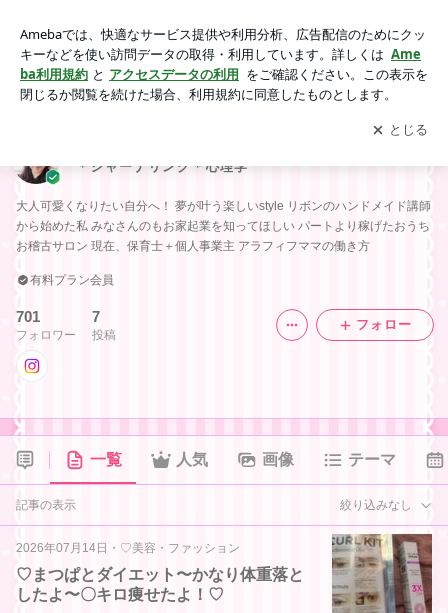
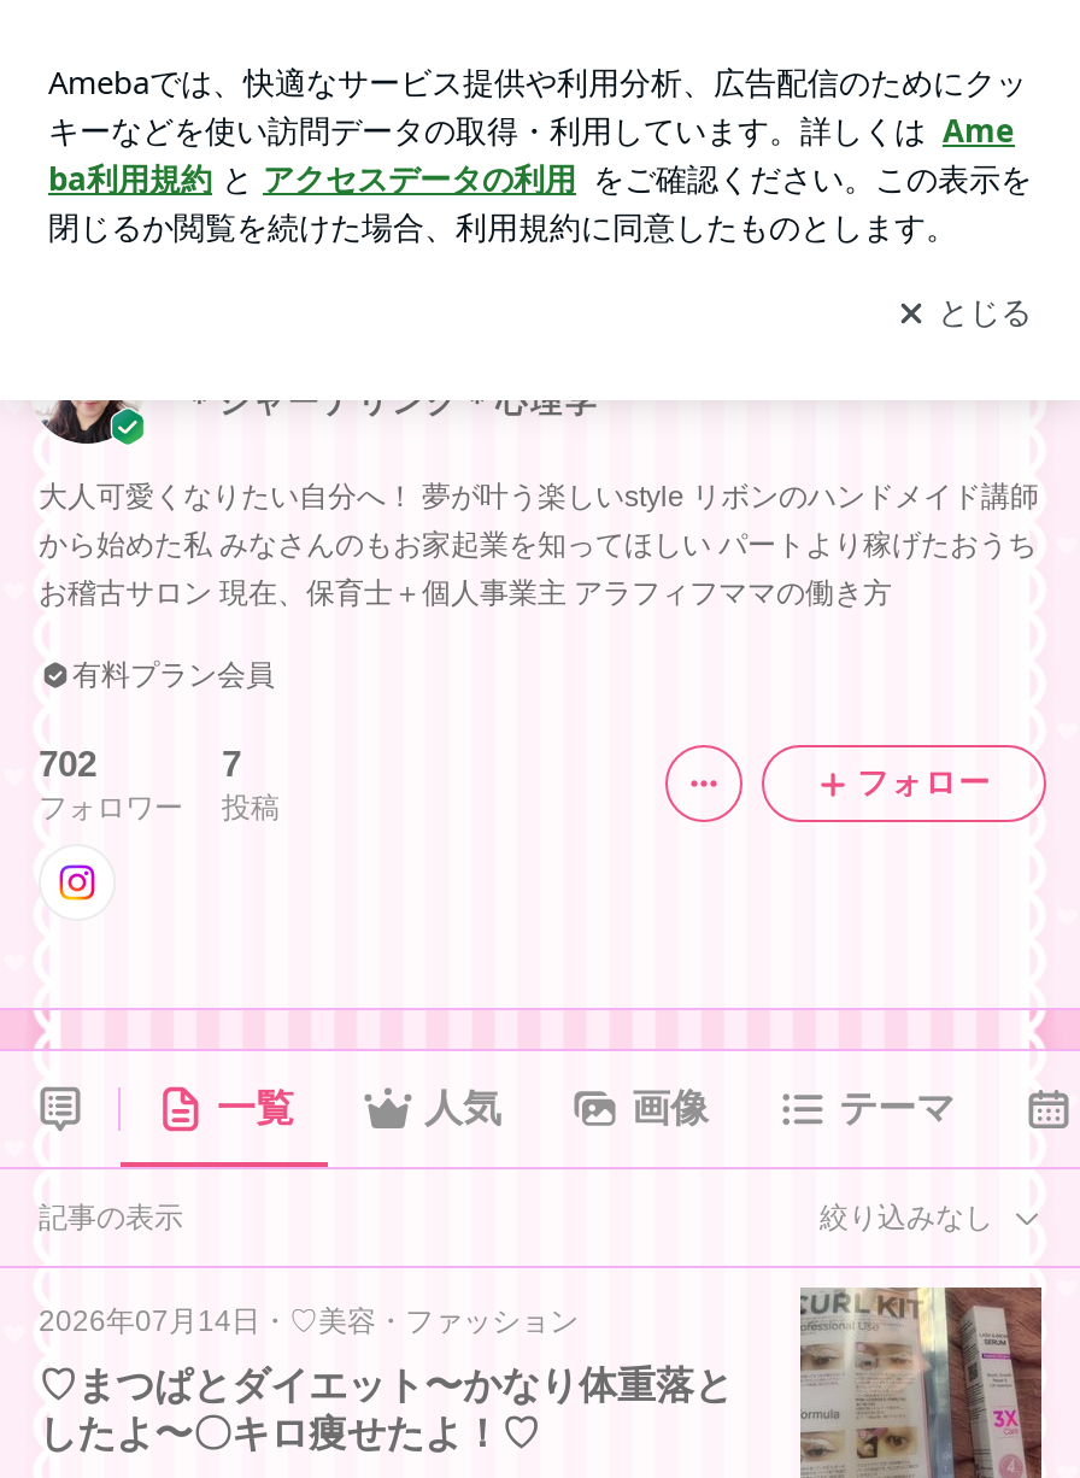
- 701
+ 702
